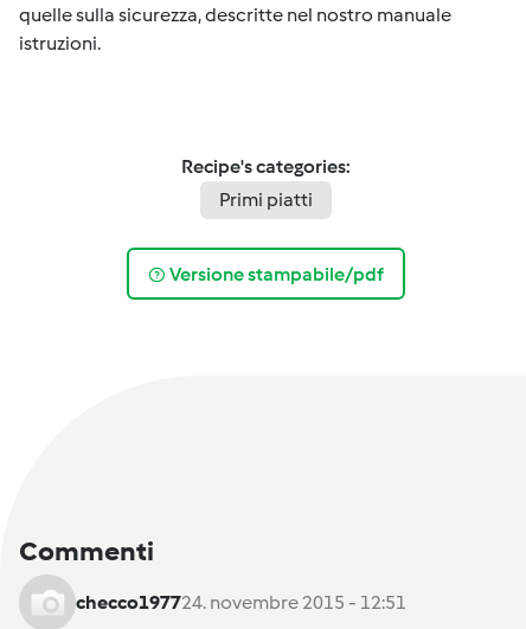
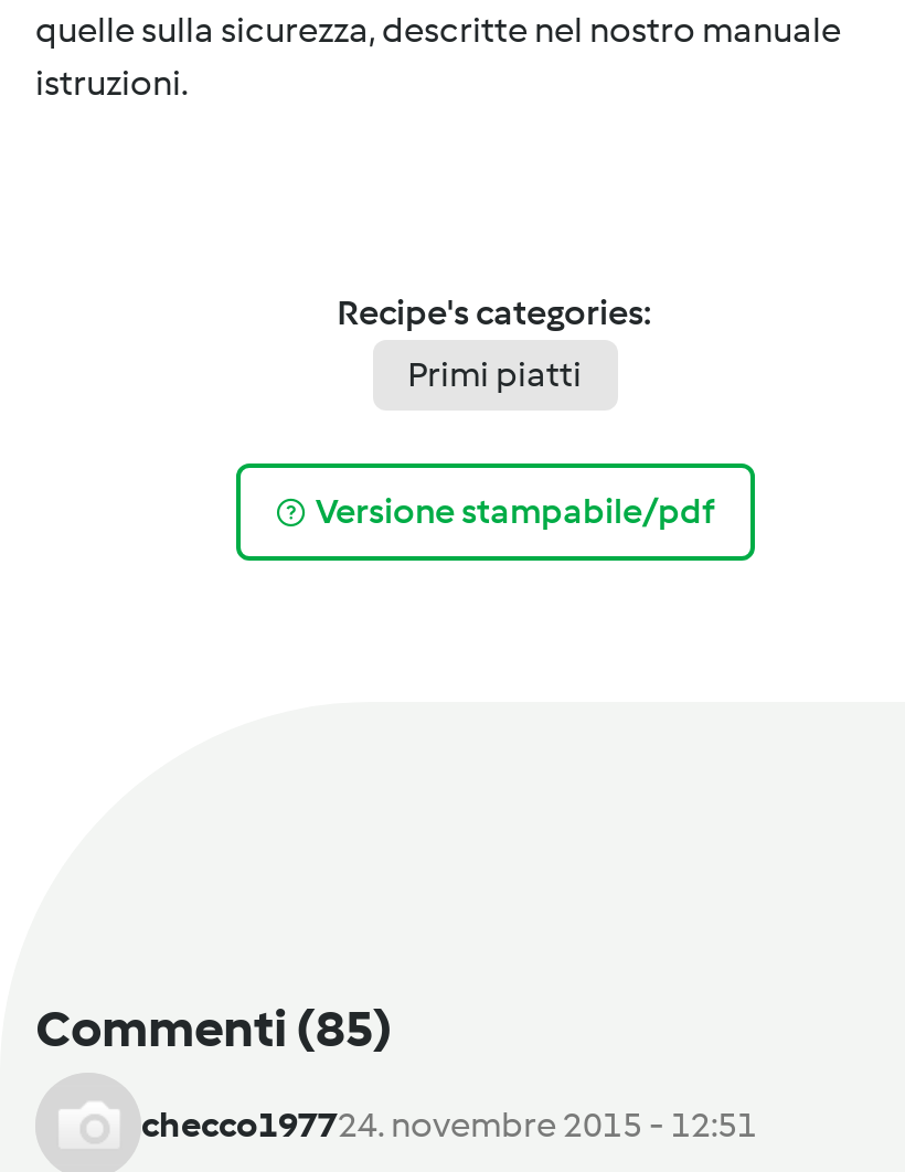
- Commenti
+ Commenti (85)
